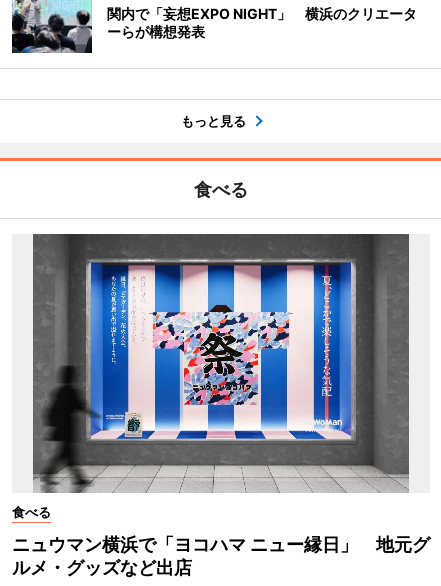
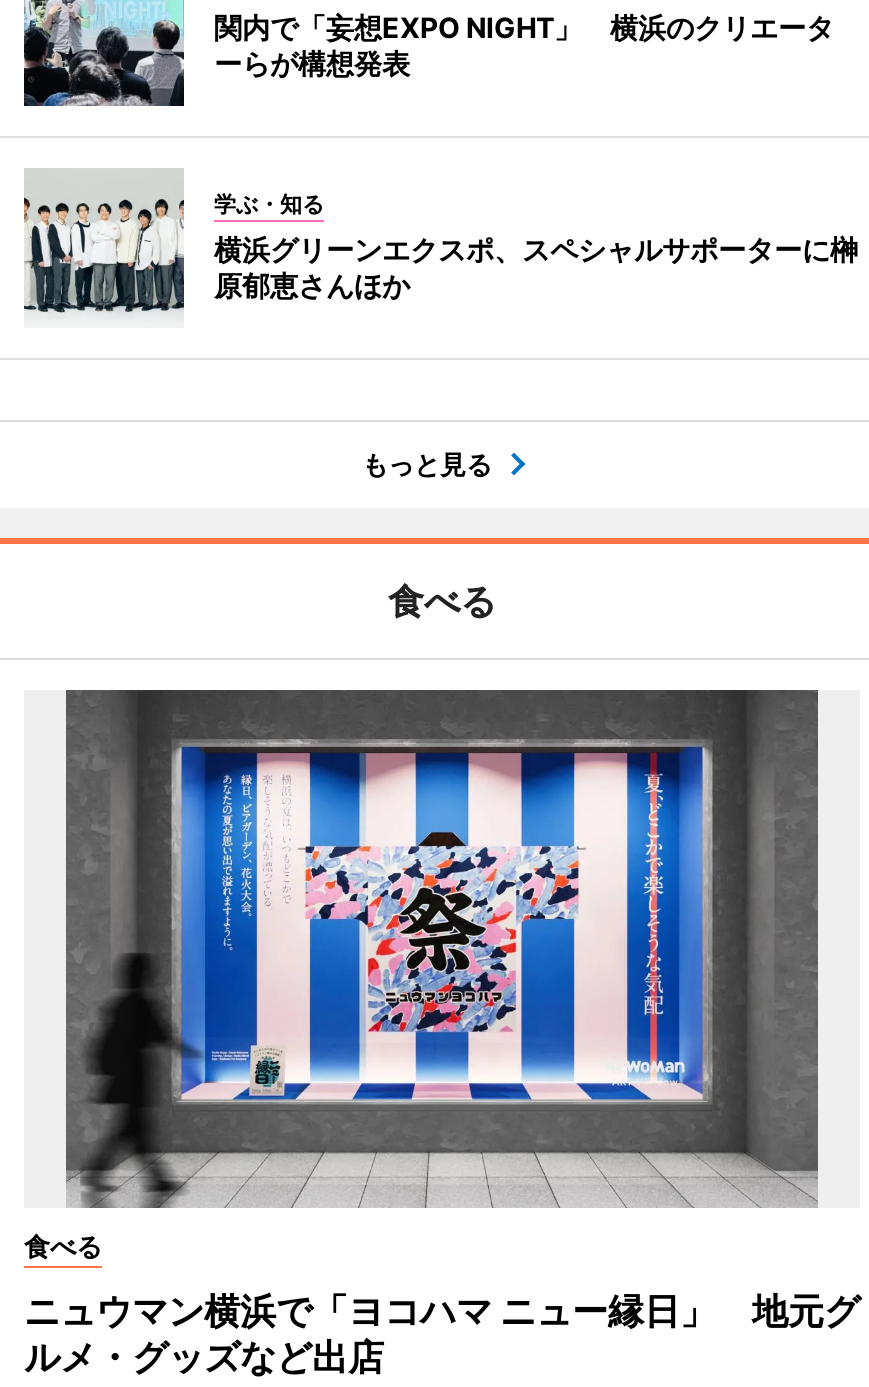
+ [image]
+ 学ぶ・知る
+ 横浜グリーンエクスポ、スペシャルサポーターに榊
+ 原郁恵さんほか
